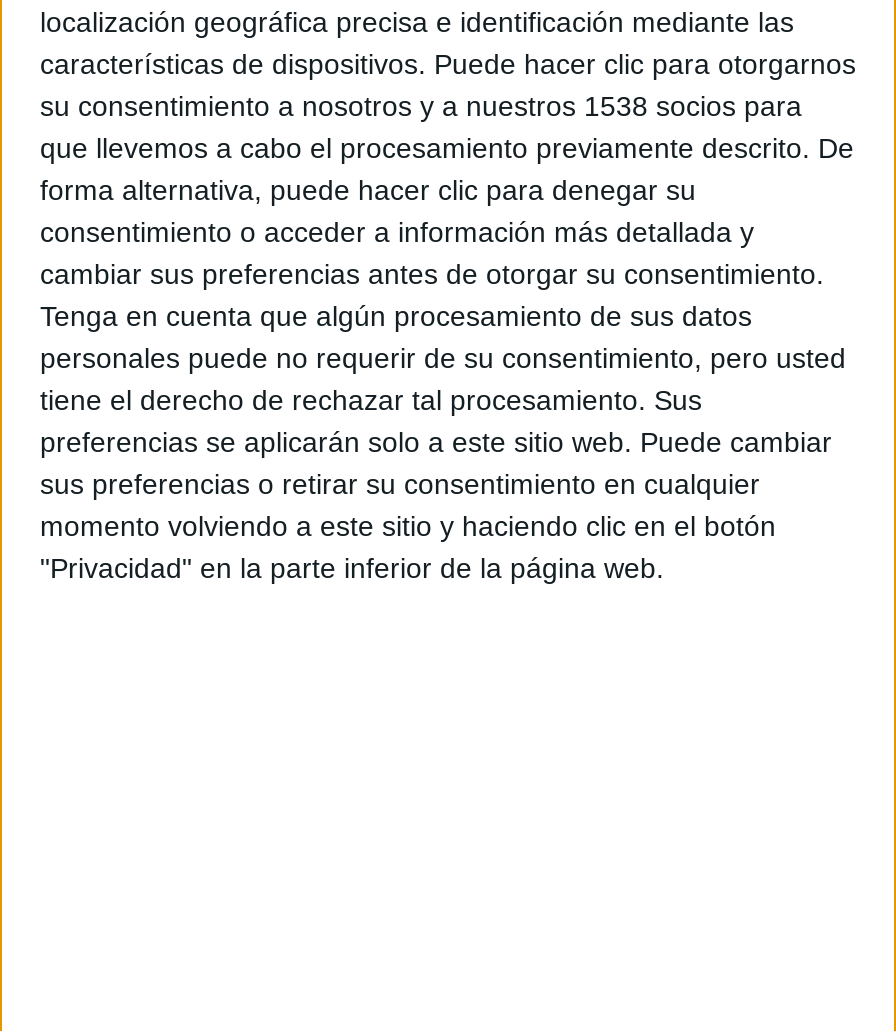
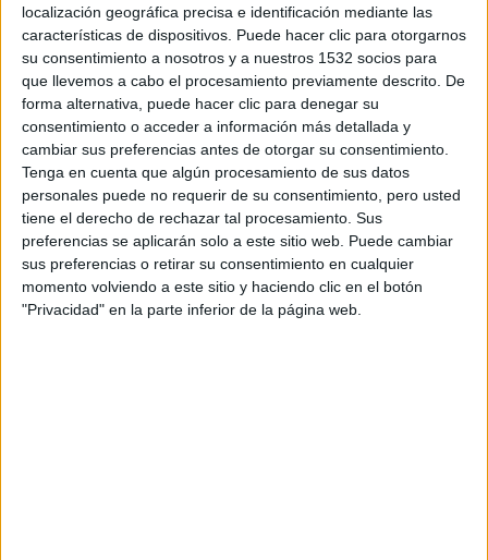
- su consentimiento a nosotros y a nuestros 1538 socios para
+ su consentimiento a nosotros y a nuestros 1532 socios para
